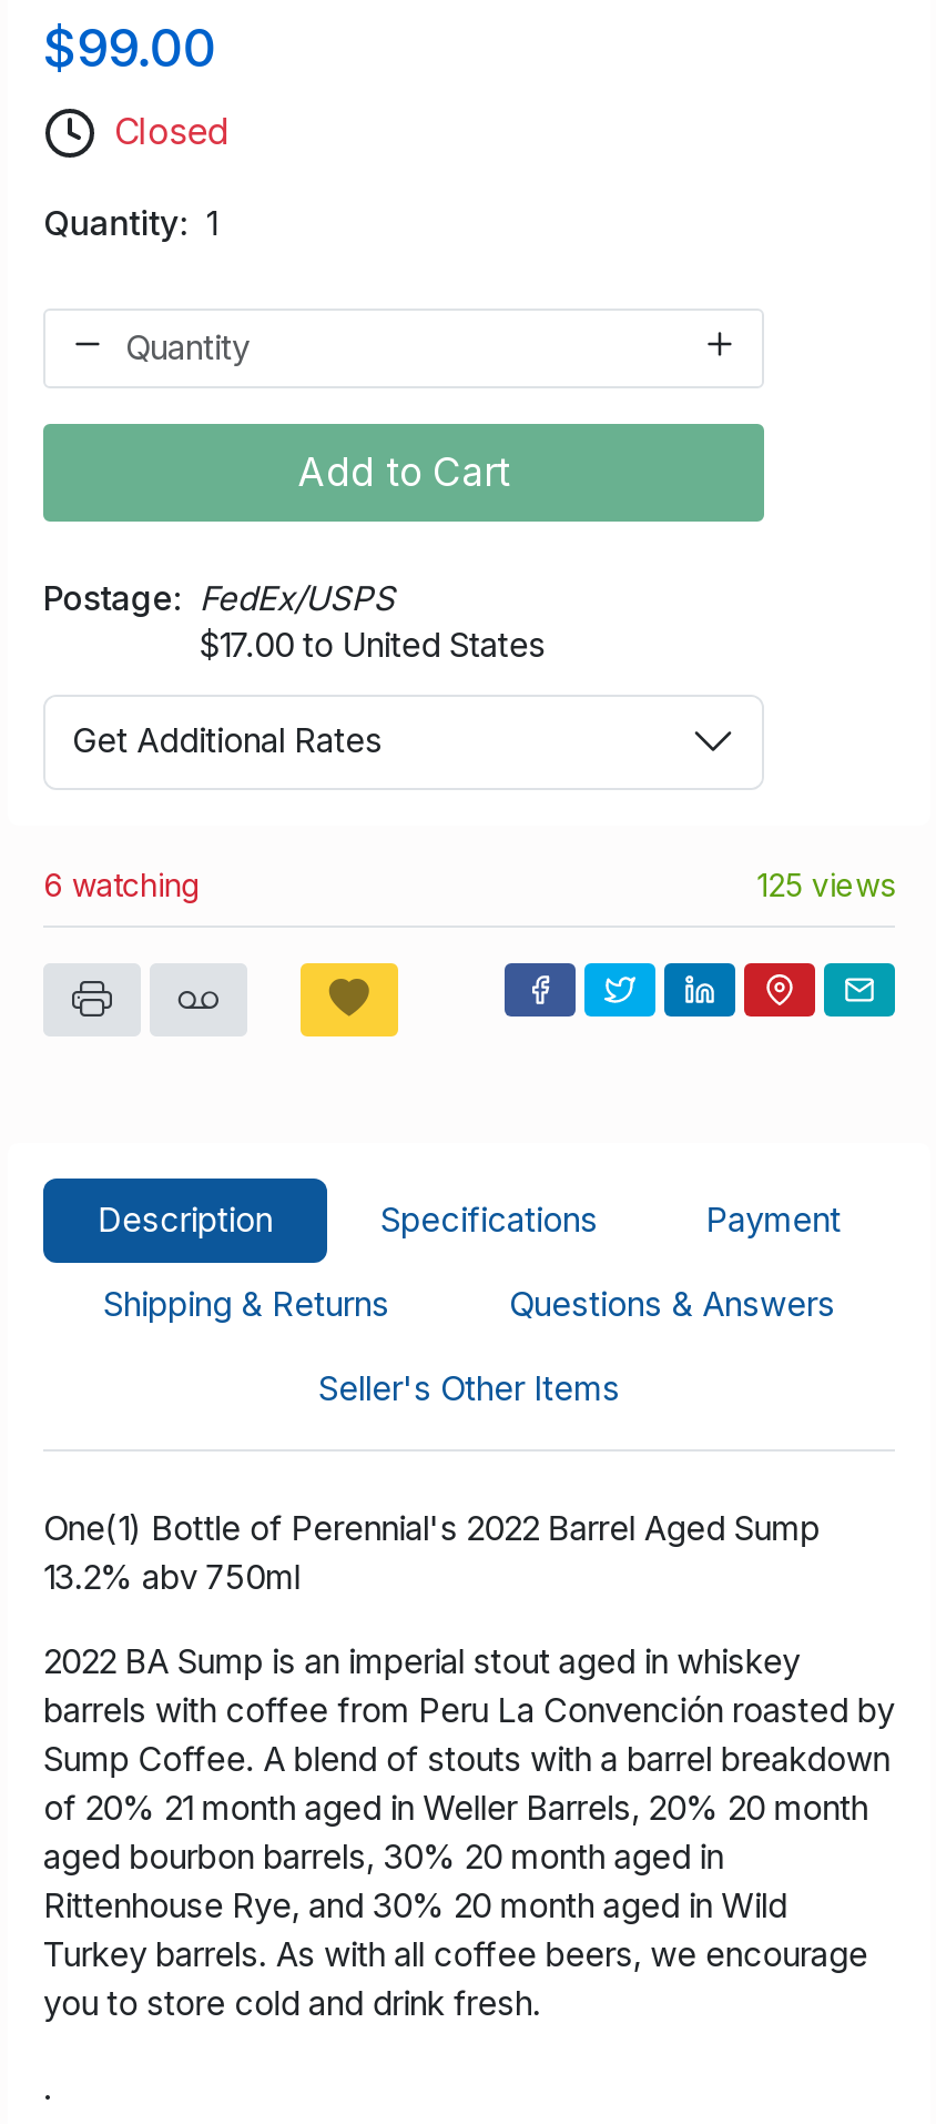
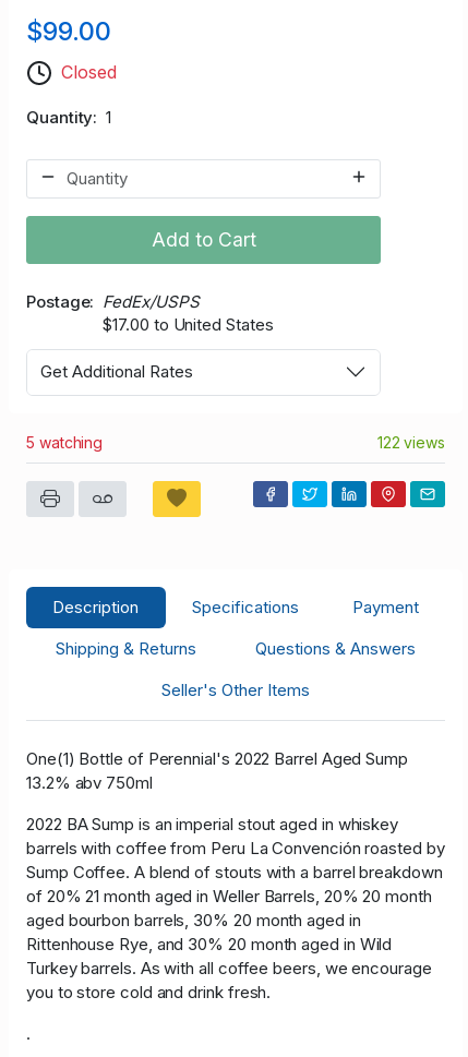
- 6 watching
+ 5 watching

- 125 views
+ 122 views
